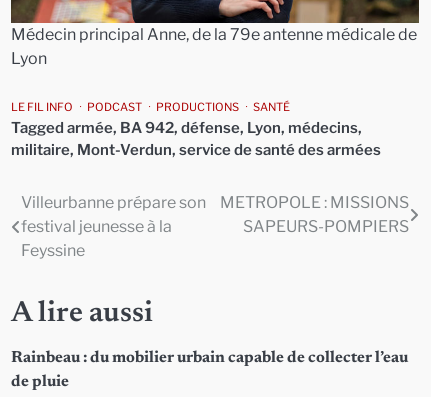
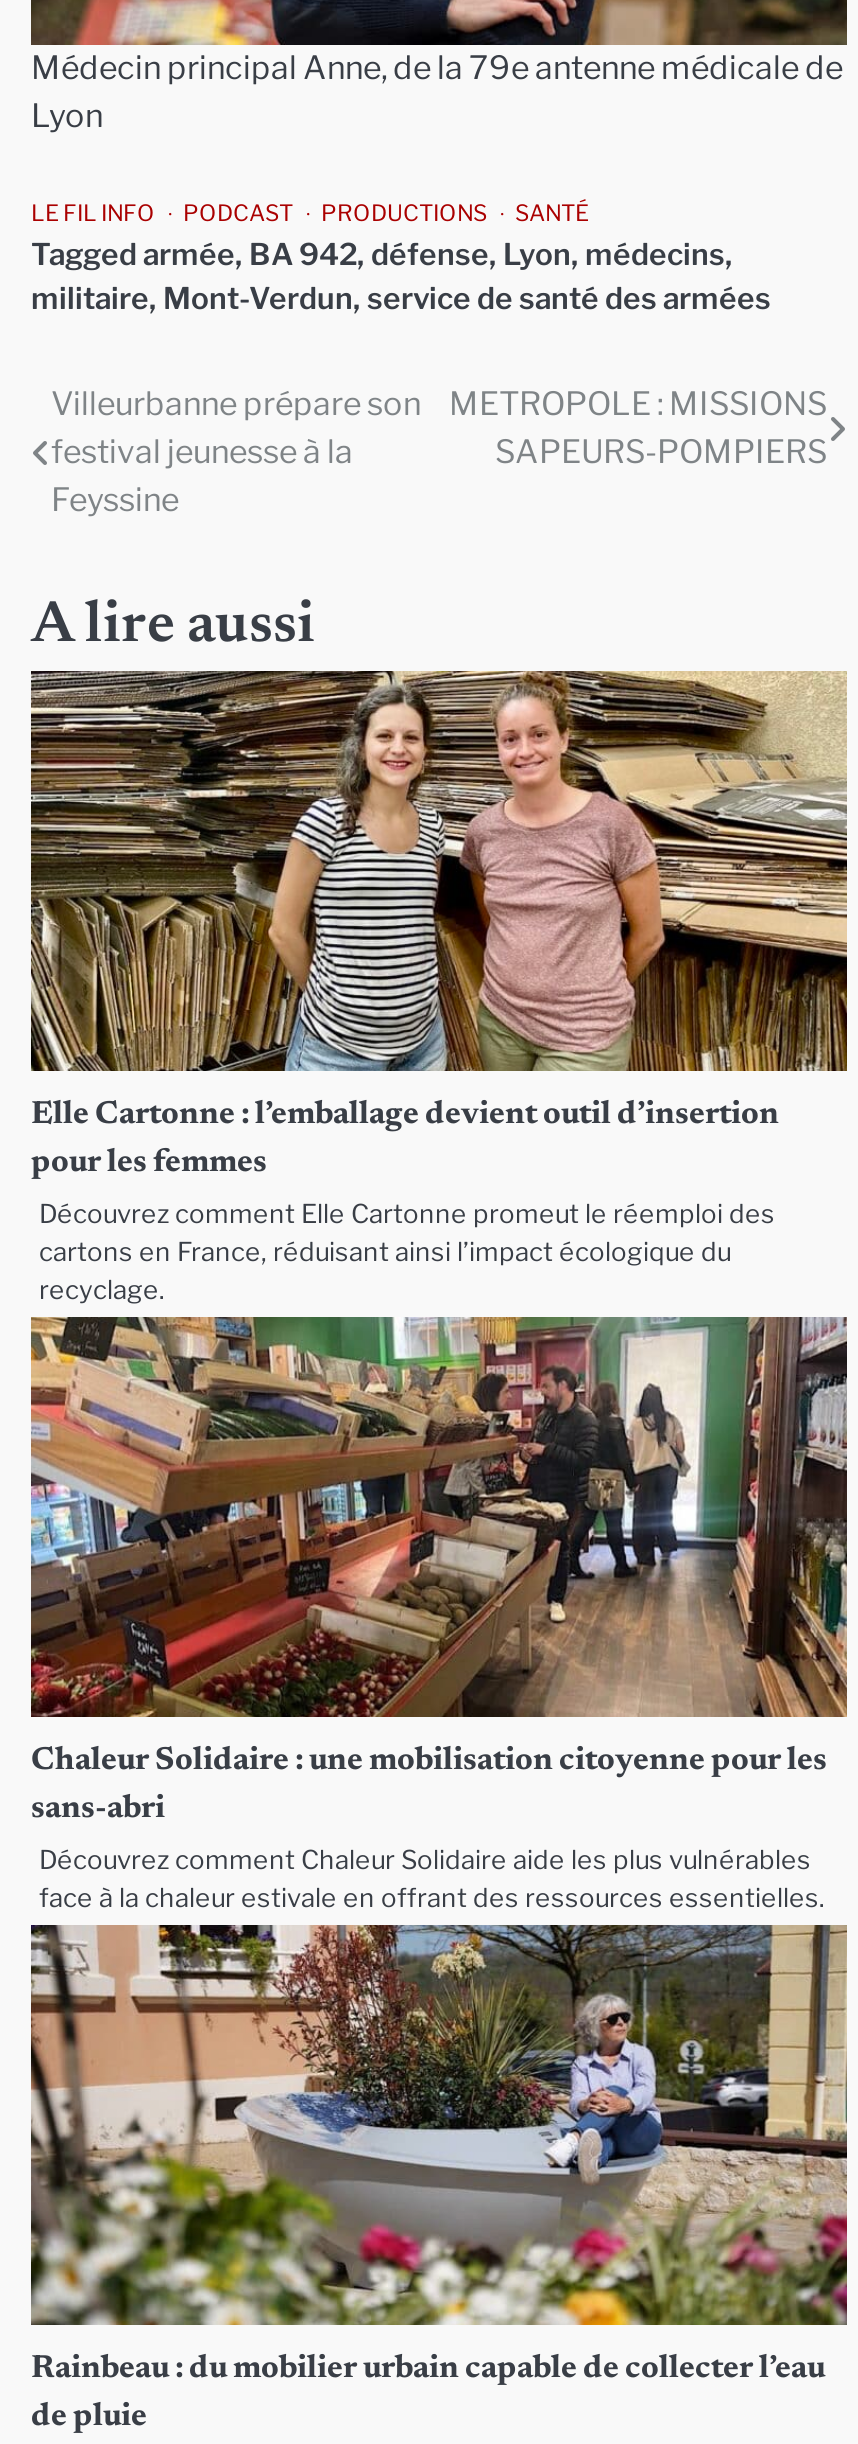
+ [image]
+ Chaleur Solidaire : une mobilisation citoyenne pour les
+ sans-abri
+ Découvrez comment Chaleur Solidaire aide les plus vulnérables
+ face à la chaleur estivale en offrant des ressources essentielles.

+ [image]

+ [image]
+ Elle Cartonne : l’emballage devient outil d’insertion
+ pour les femmes
+ Découvrez comment Elle Cartonne promeut le réemploi des
+ cartons en France, réduisant ainsi l’impact écologique du
+ recyclage.
